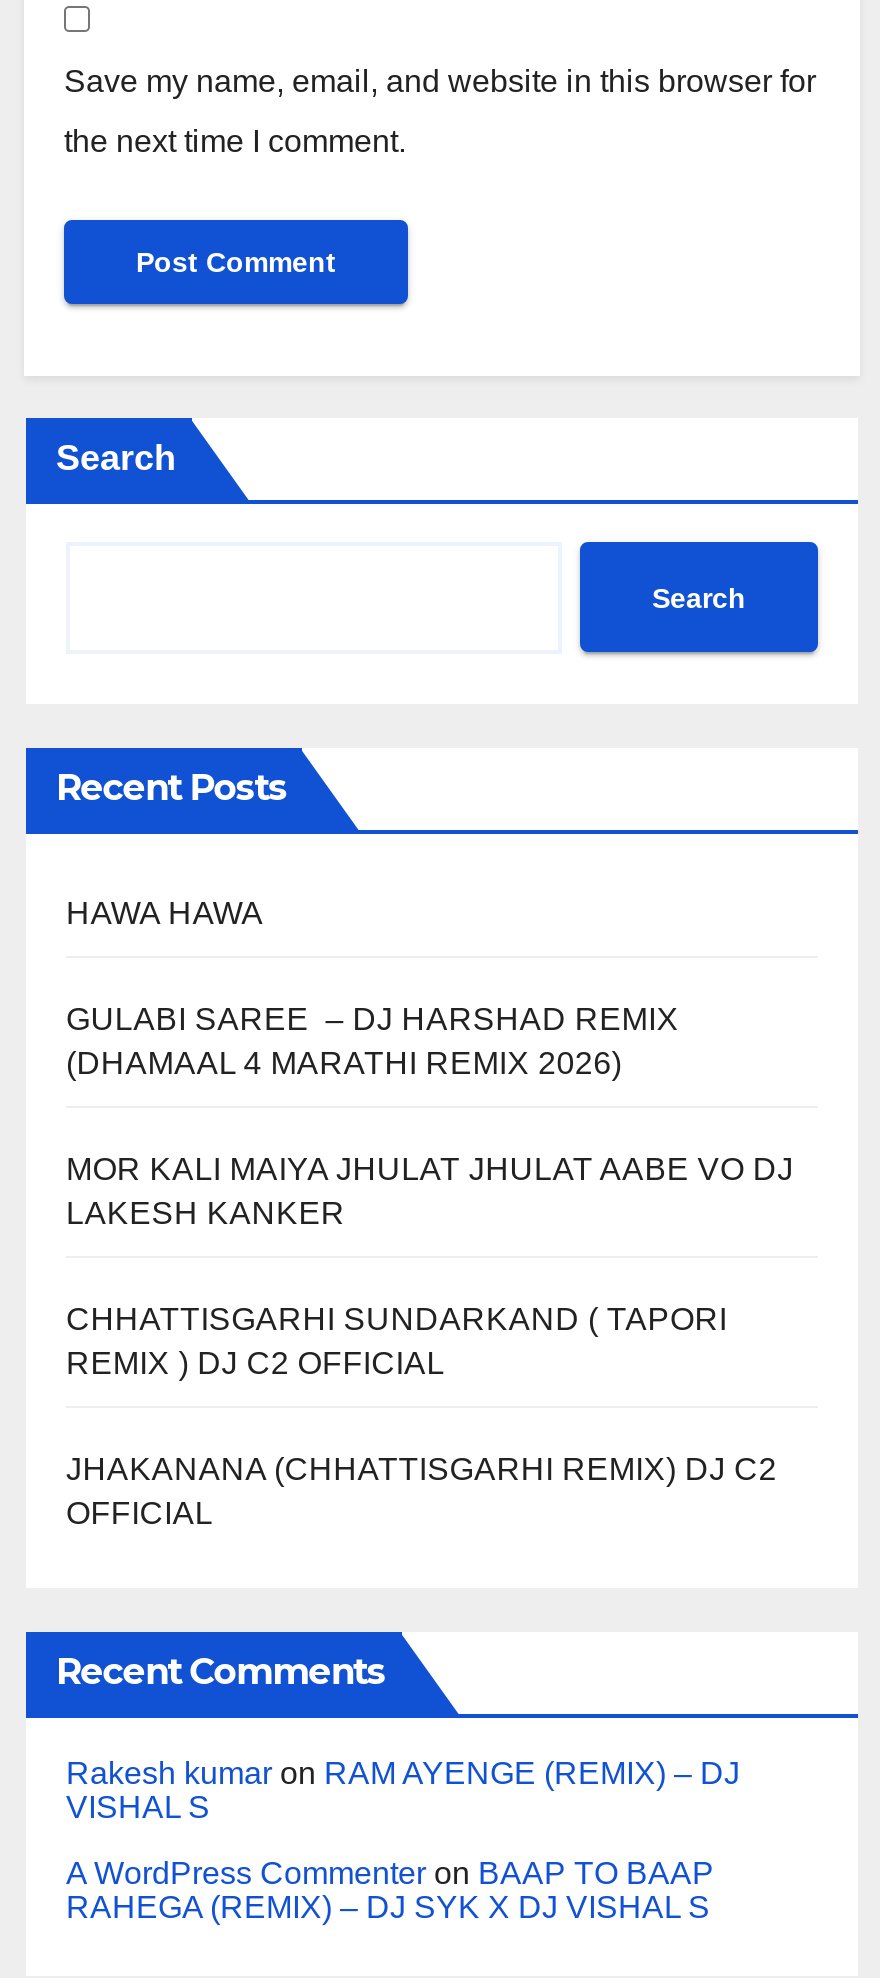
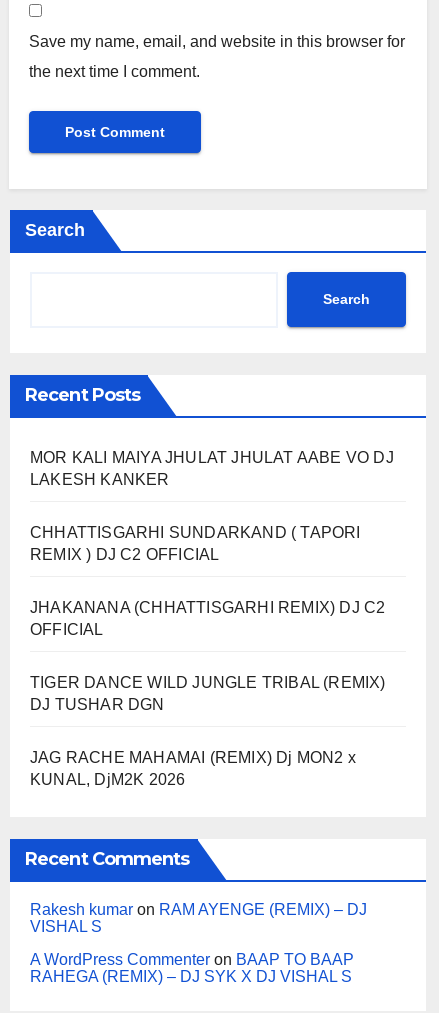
- HAWA HAWA
- GULABI SAREE – DJ HARSHAD REMIX
- (DHAMAAL 4 MARATHI REMIX 2026)

moved up: MOR KALI MAIYA JHULAT JHULAT AABE VO DJ | LAKESH KANKER | CHHATTISGARHI SUNDARKAND ( TAPORI | REMIX ) DJ C2 OFFICIAL | JHAKANANA (CHHATTISGARHI REMIX) DJ C2 | OFFICIAL

+ TIGER DANCE WILD JUNGLE TRIBAL (REMIX)
+ DJ TUSHAR DGN
+ JAG RACHE MAHAMAI (REMIX) Dj MON2 x
+ KUNAL, DjM2K 2026
